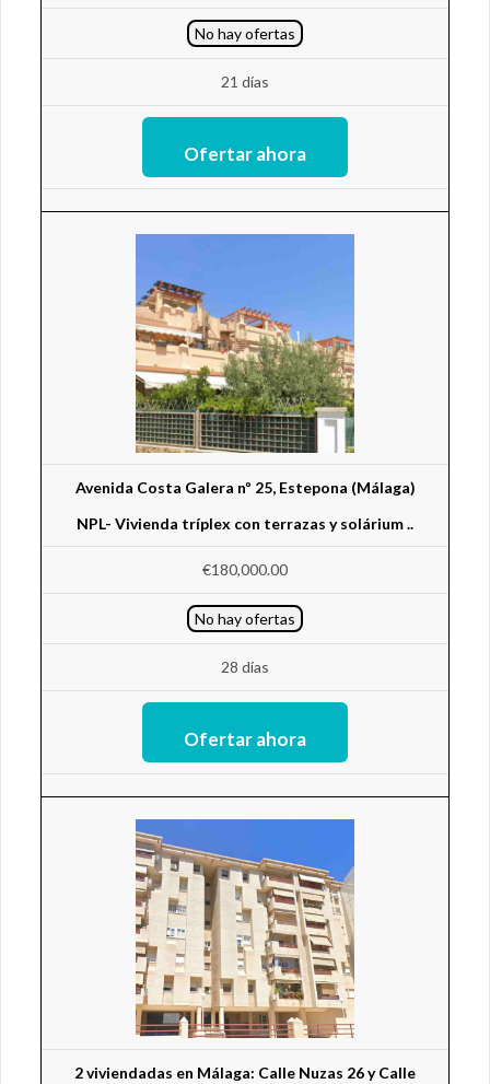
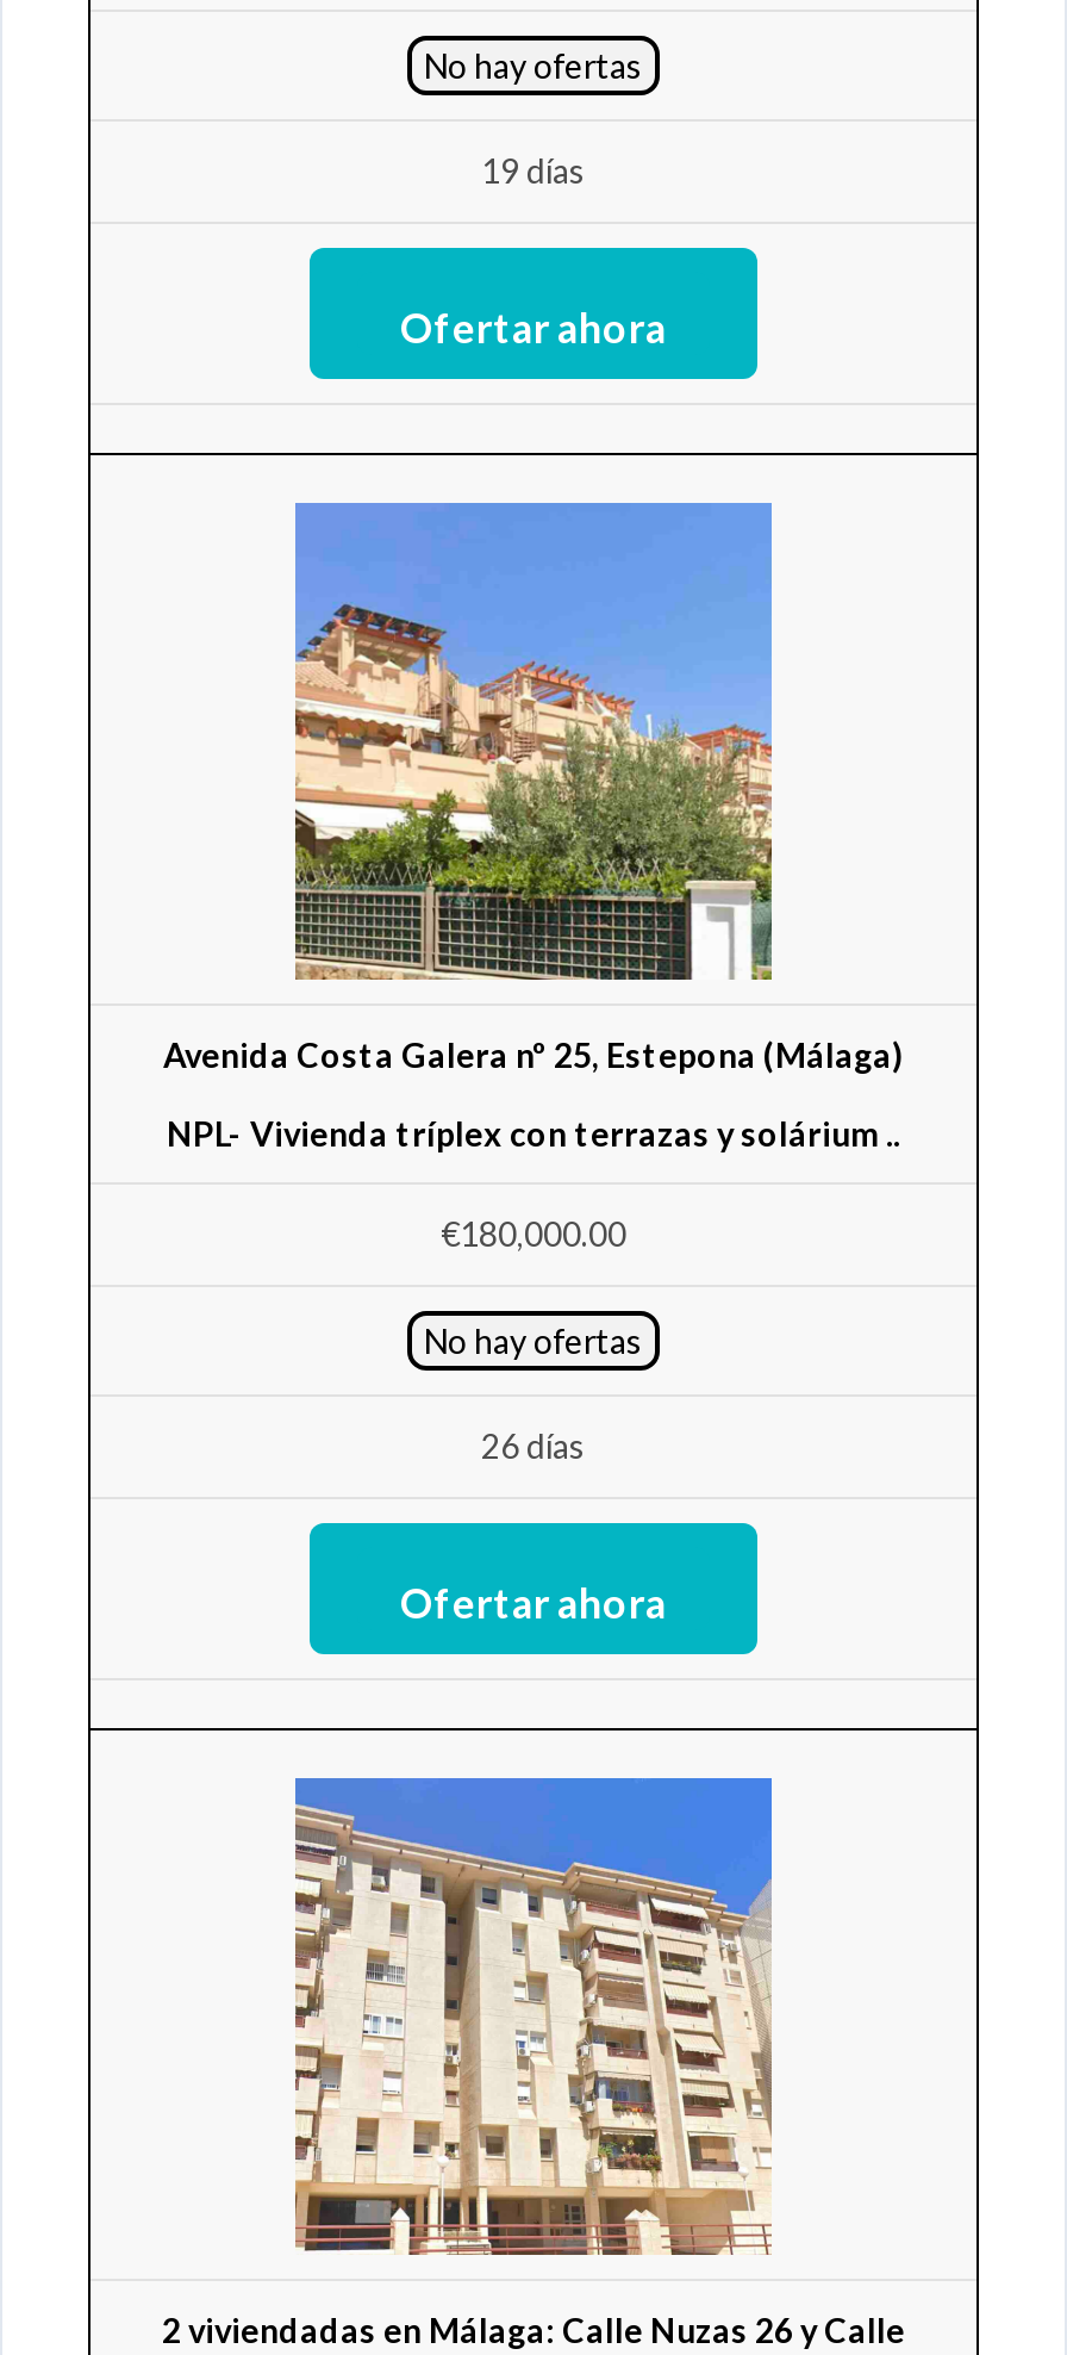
- 21 días
+ 19 días

- 28 días
+ 26 días
